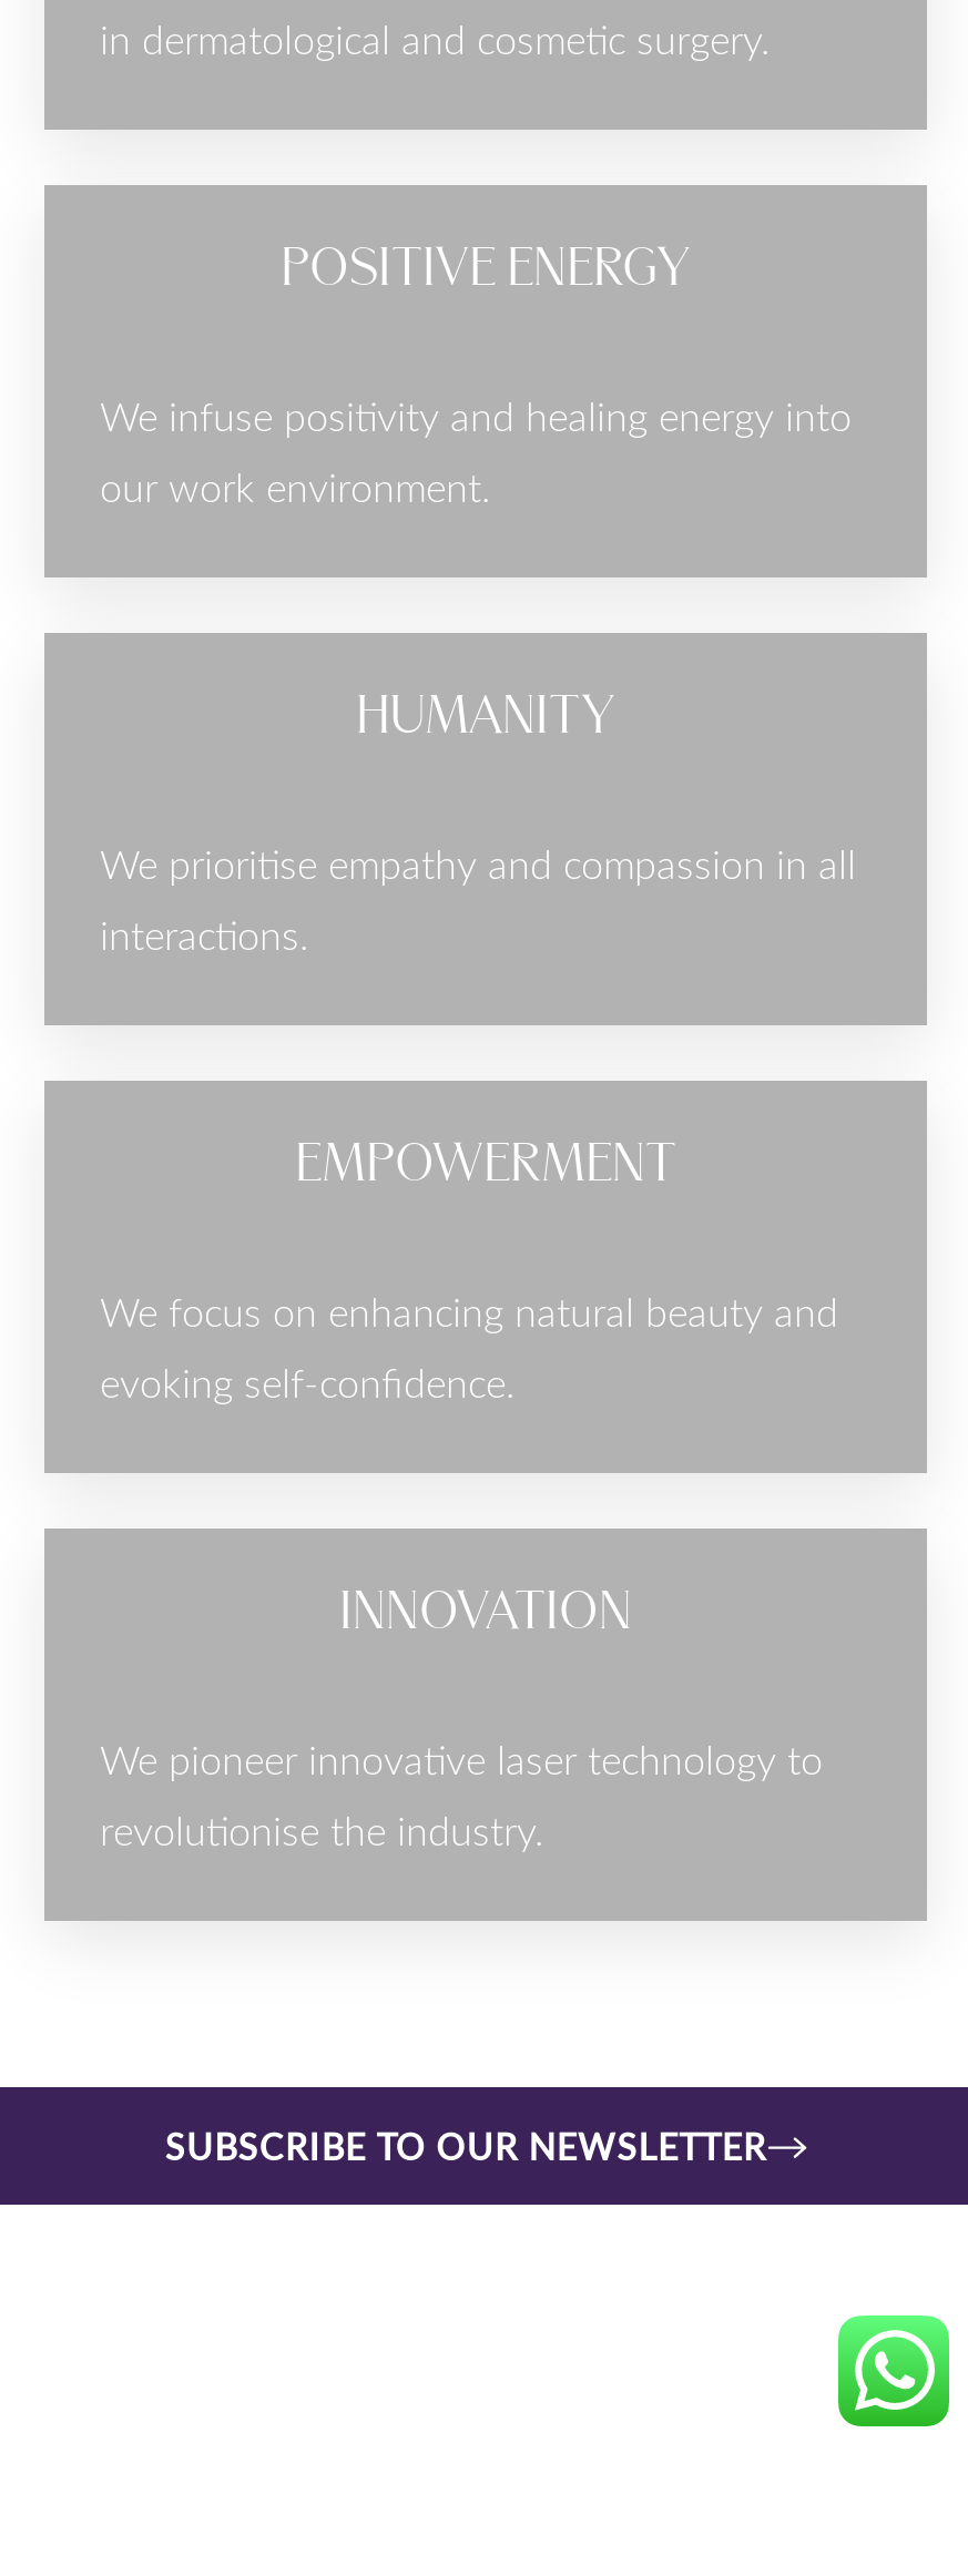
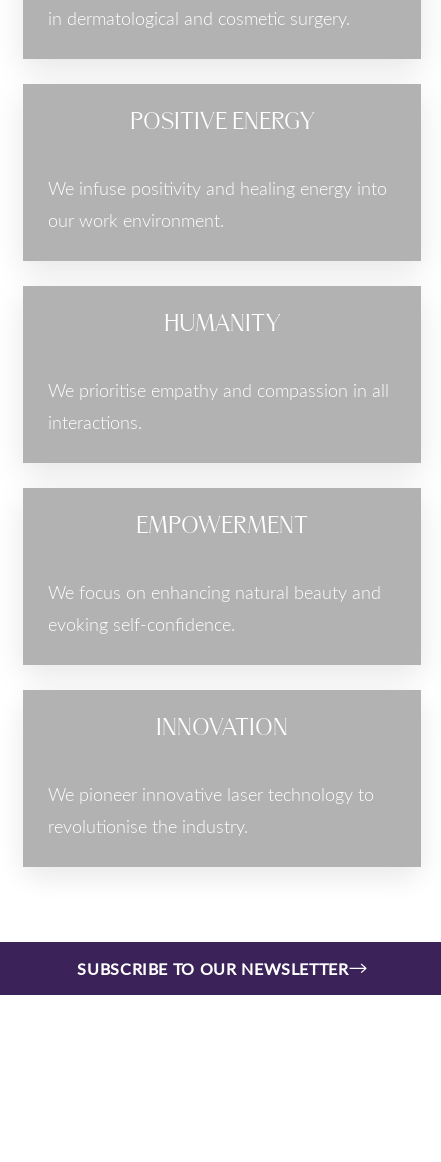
- [image]
